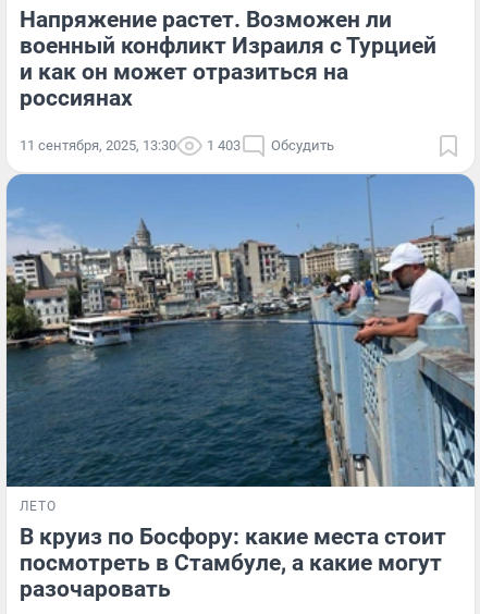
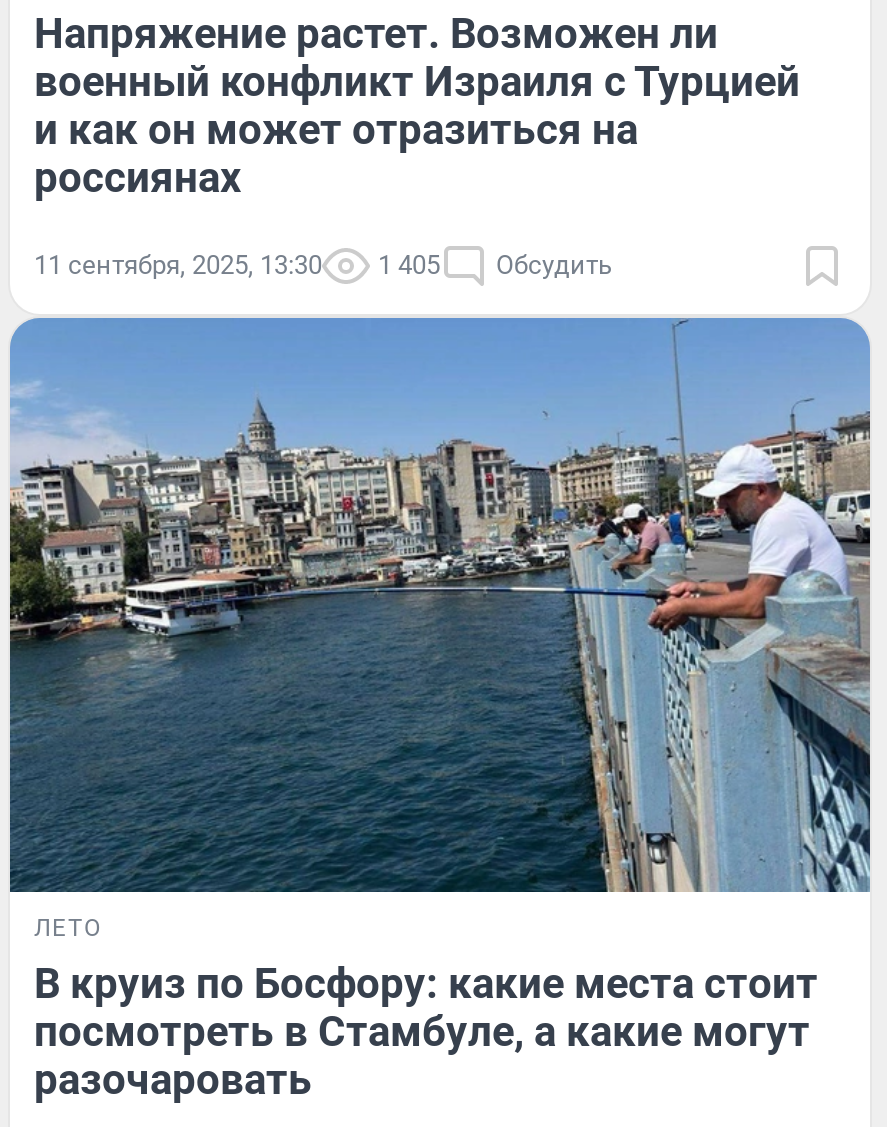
- 11 сентября, 2025, 13:30 1 403 Обсудить
+ 11 сентября, 2025, 13:30 1 405 Обсудить
